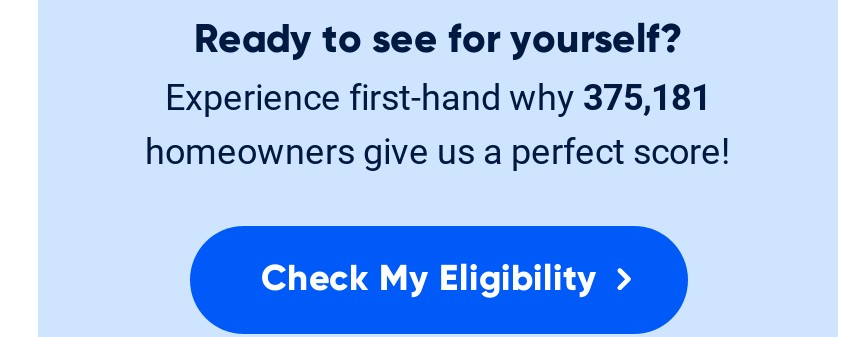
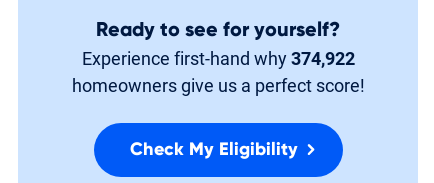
- Experience first-hand why 375,181
+ Experience first-hand why 374,922
